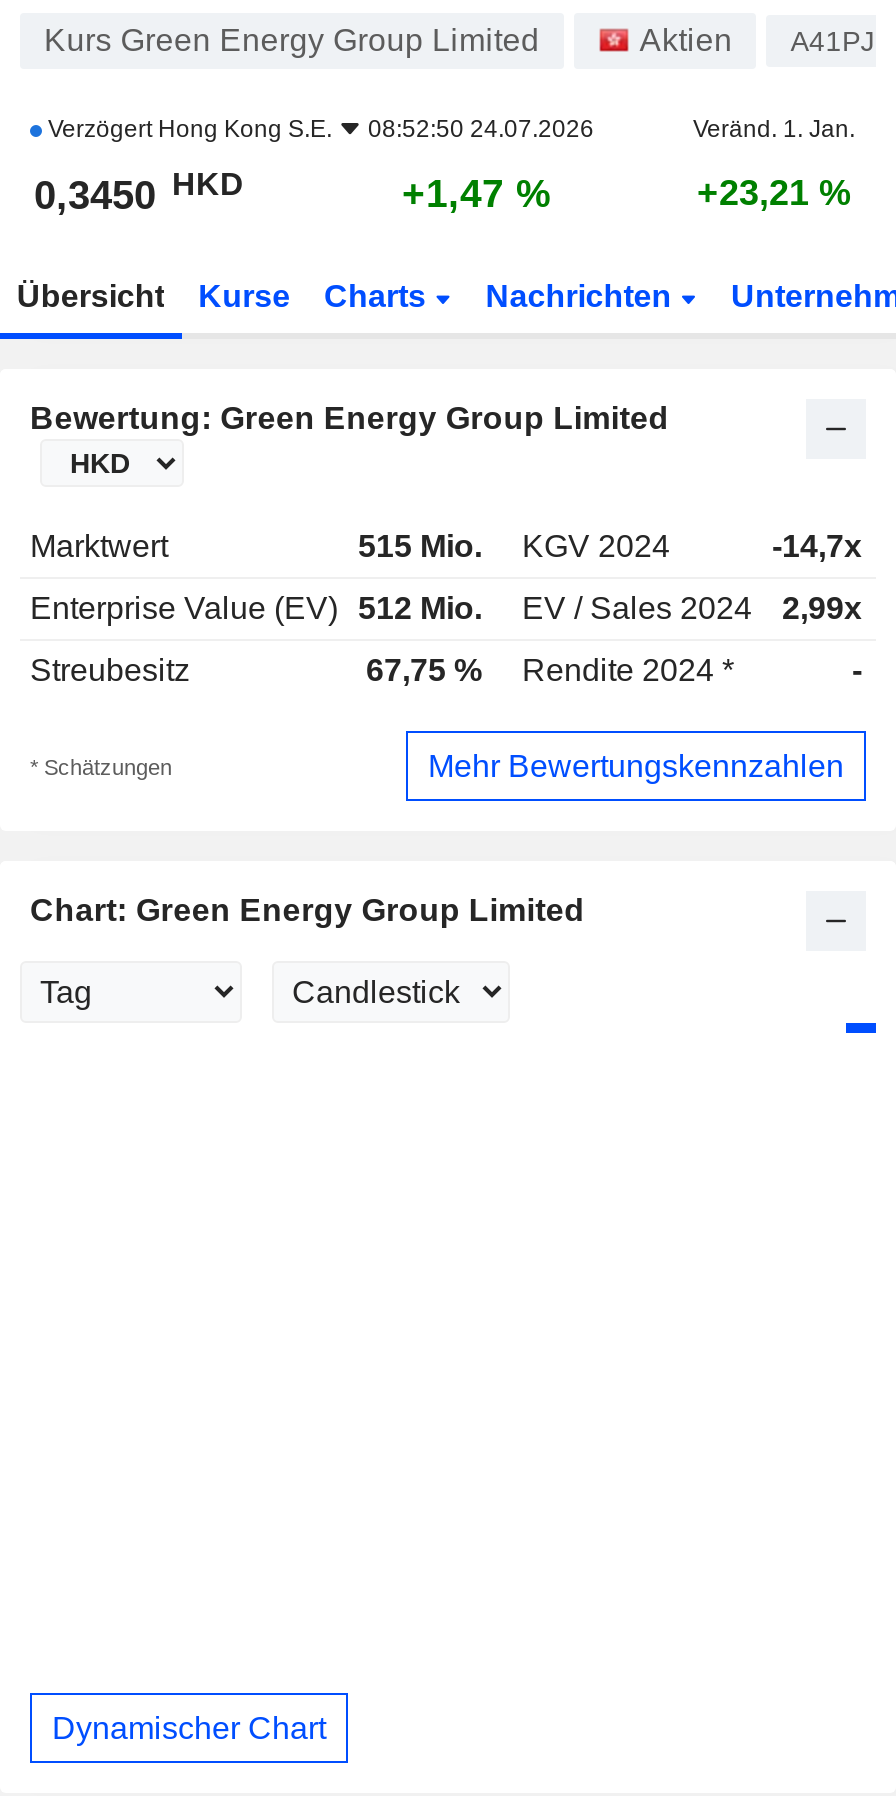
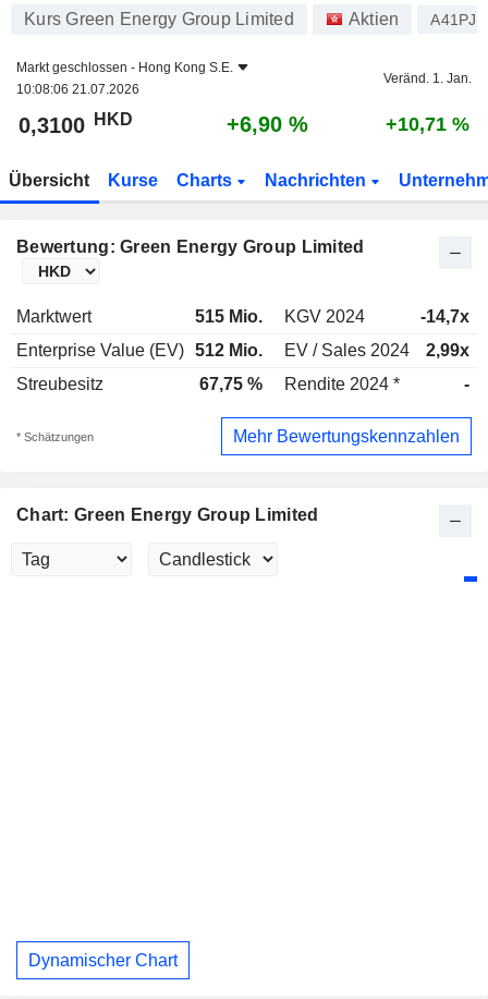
- Verzögert Hong Kong S.E.
- 08:52:50 24.07.2026
+ Markt geschlossen - Hong Kong S.E.
+ 10:08:06 21.07.2026

- 0,3450 HKD
+ 0,3100 HKD

- +1,47 %
+ +6,90 %

- +23,21 %
+ +10,71 %
